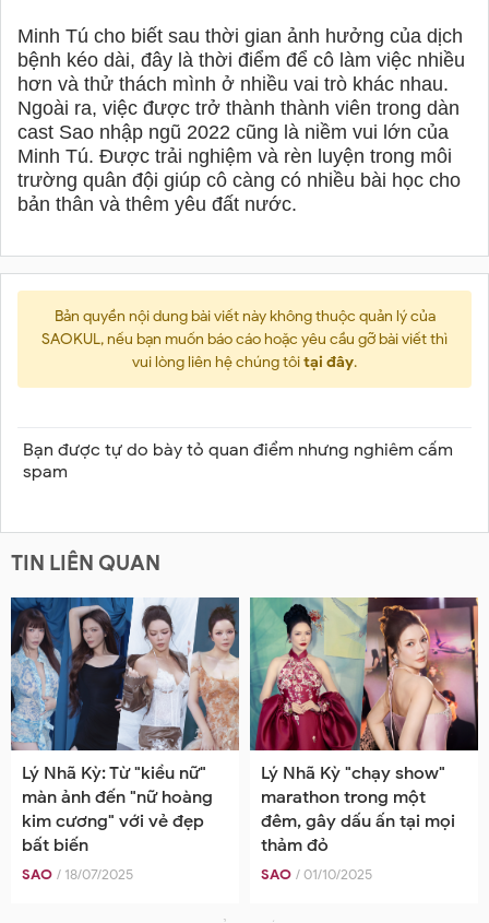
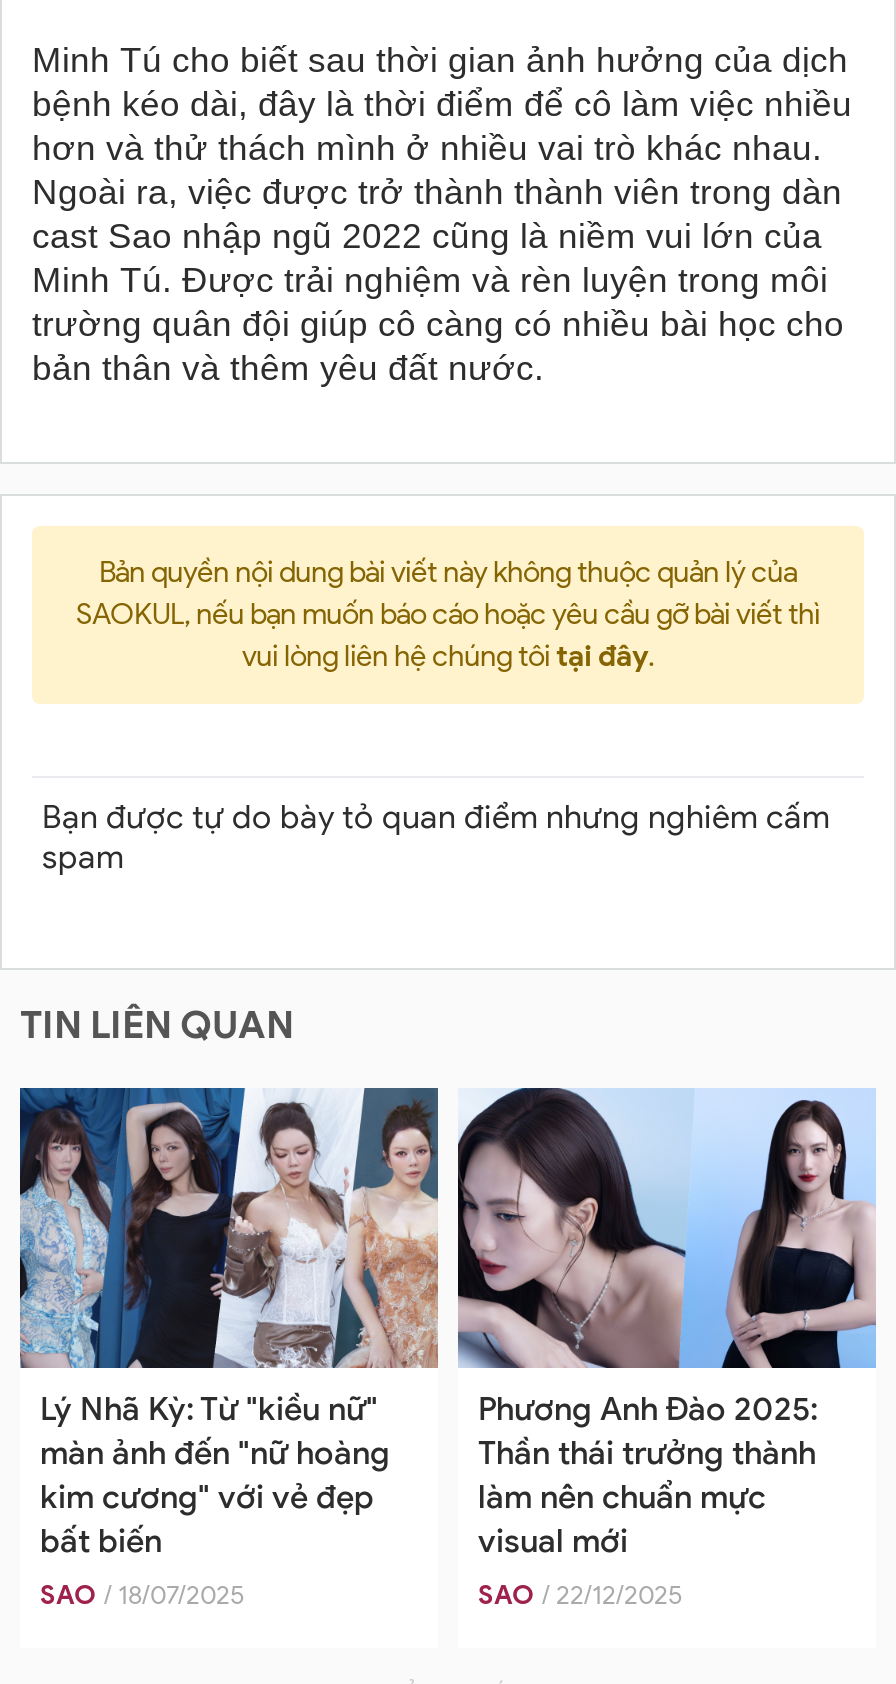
- [image]
- Lý Nhã Kỳ "chạy show"
- marathon trong một
- đêm, gây dấu ấn tại mọi
- thảm đỏ
- SAO / 01/10/2025
+ [image]
+ Phương Anh Đào 2025:
+ Thần thái trưởng thành
+ làm nên chuẩn mực
+ visual mới
+ SAO / 22/12/2025
